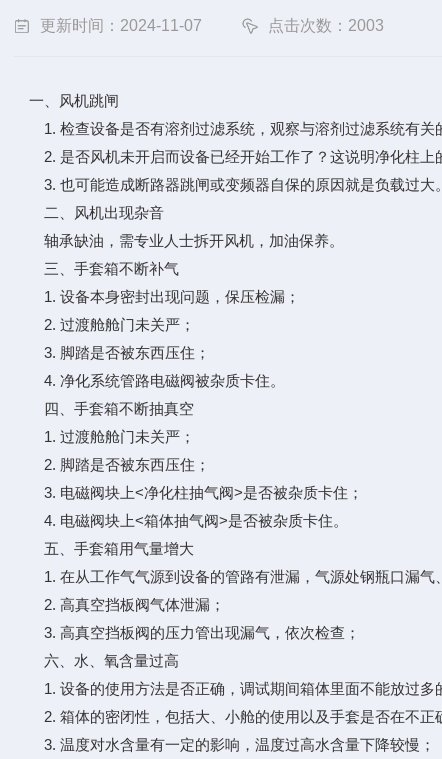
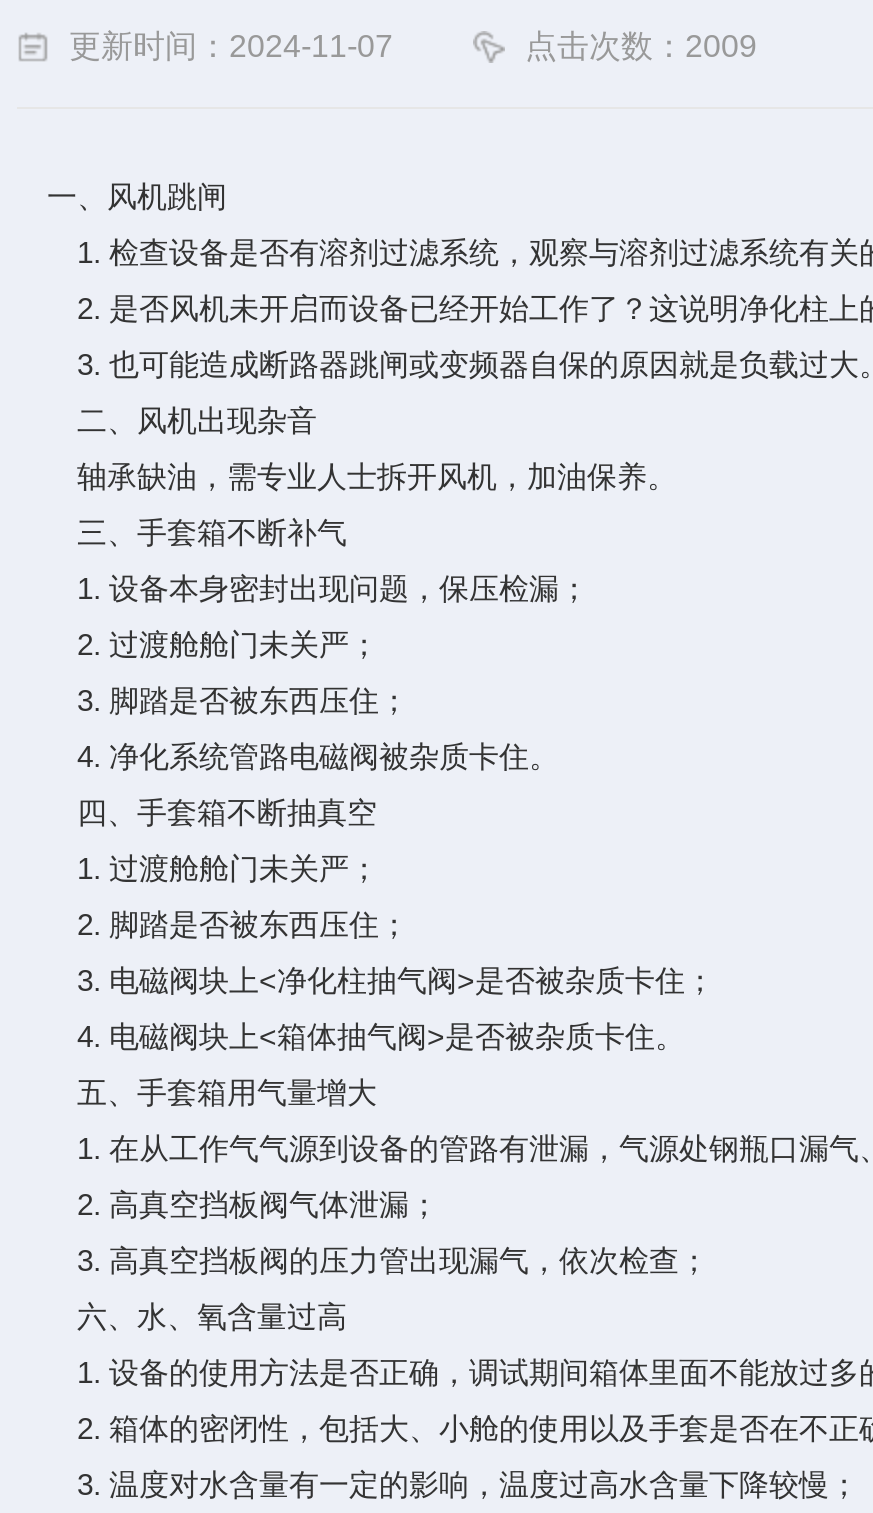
- 点击次数：2003
+ 点击次数：2009
